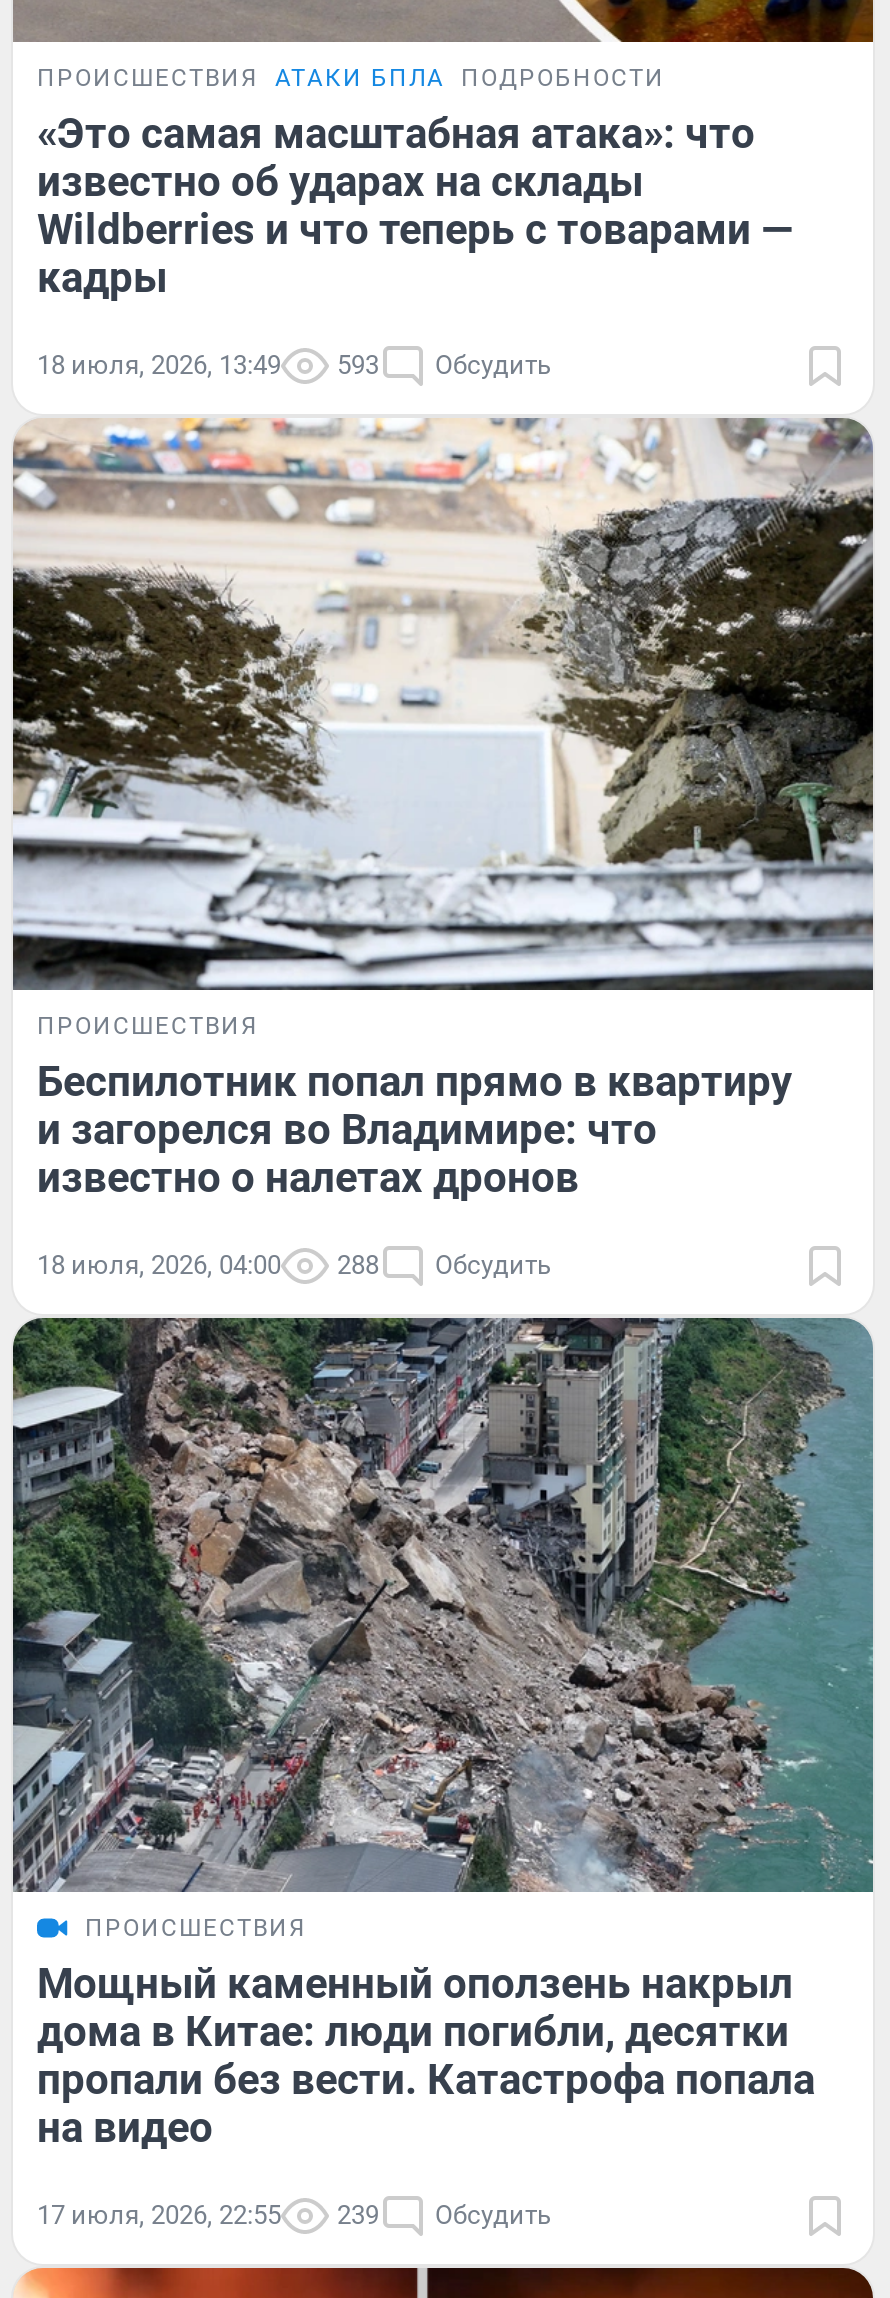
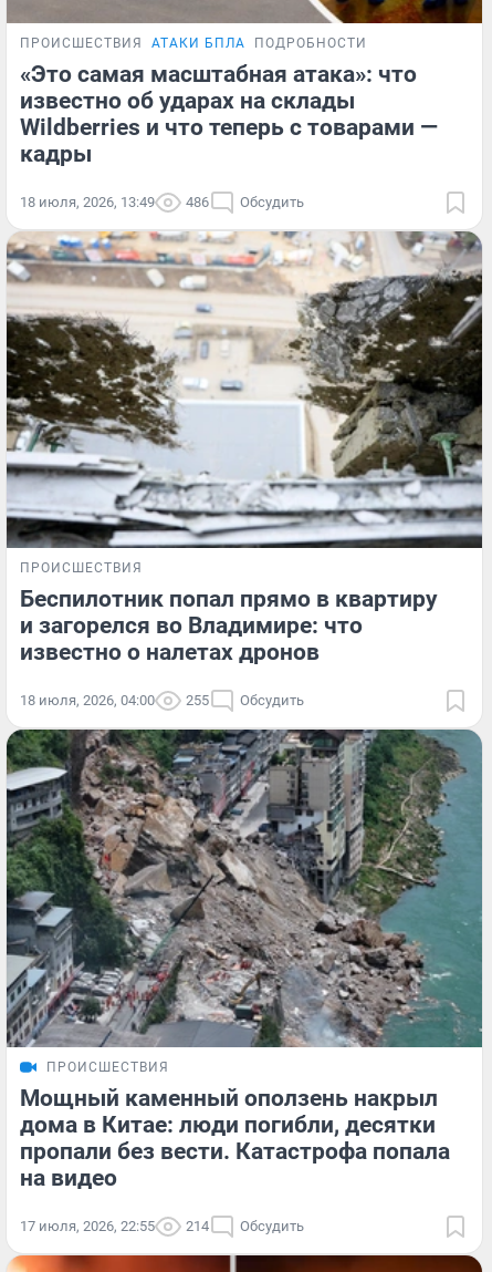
- 18 июля, 2026, 13:49 593 Обсудить
+ 18 июля, 2026, 13:49 486 Обсудить

- 18 июля, 2026, 04:00 288 Обсудить
+ 18 июля, 2026, 04:00 255 Обсудить

- 17 июля, 2026, 22:55 239 Обсудить
+ 17 июля, 2026, 22:55 214 Обсудить
